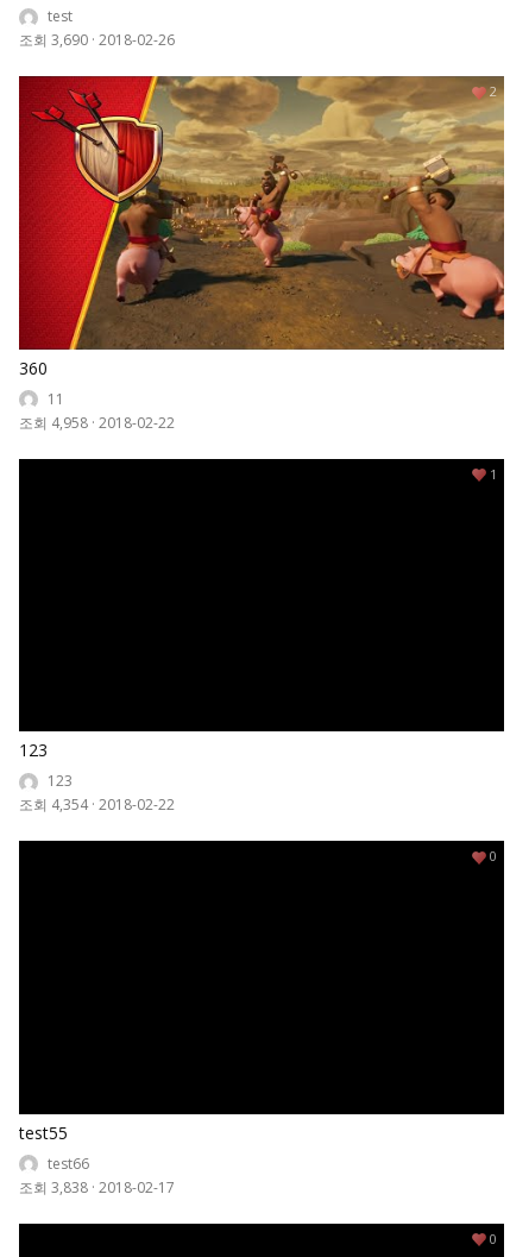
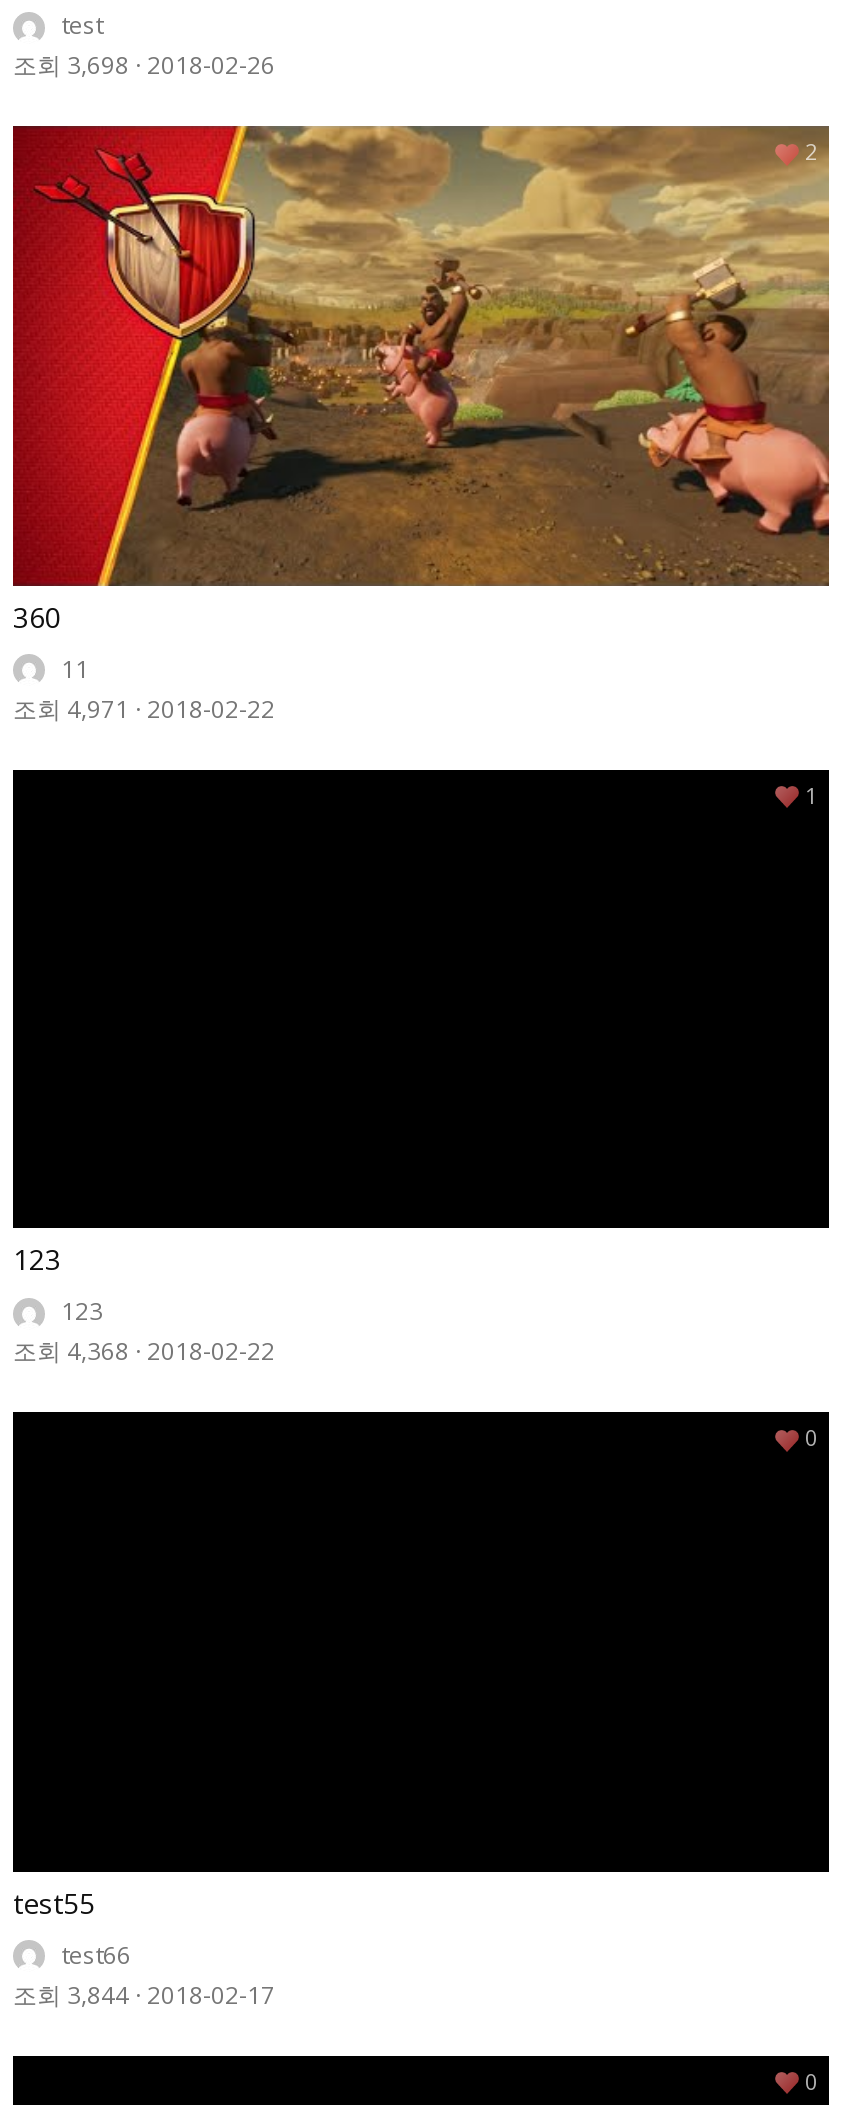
- 조회 3,690 · 2018-02-26
+ 조회 3,698 · 2018-02-26

- 조회 4,958 · 2018-02-22
+ 조회 4,971 · 2018-02-22

- 조회 4,354 · 2018-02-22
+ 조회 4,368 · 2018-02-22

- 조회 3,838 · 2018-02-17
+ 조회 3,844 · 2018-02-17
